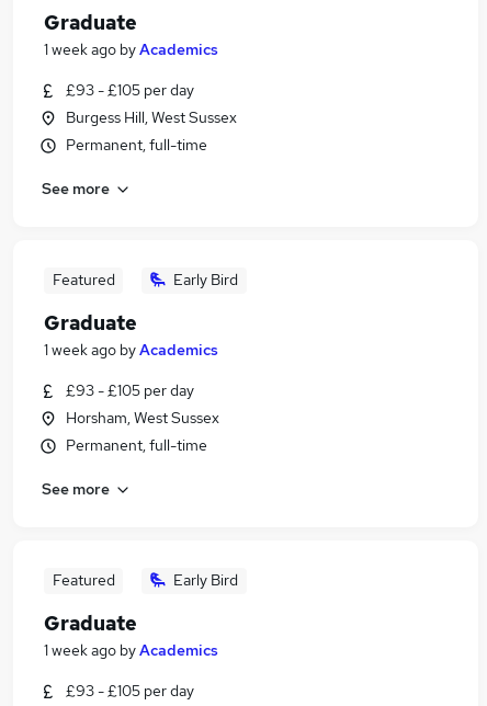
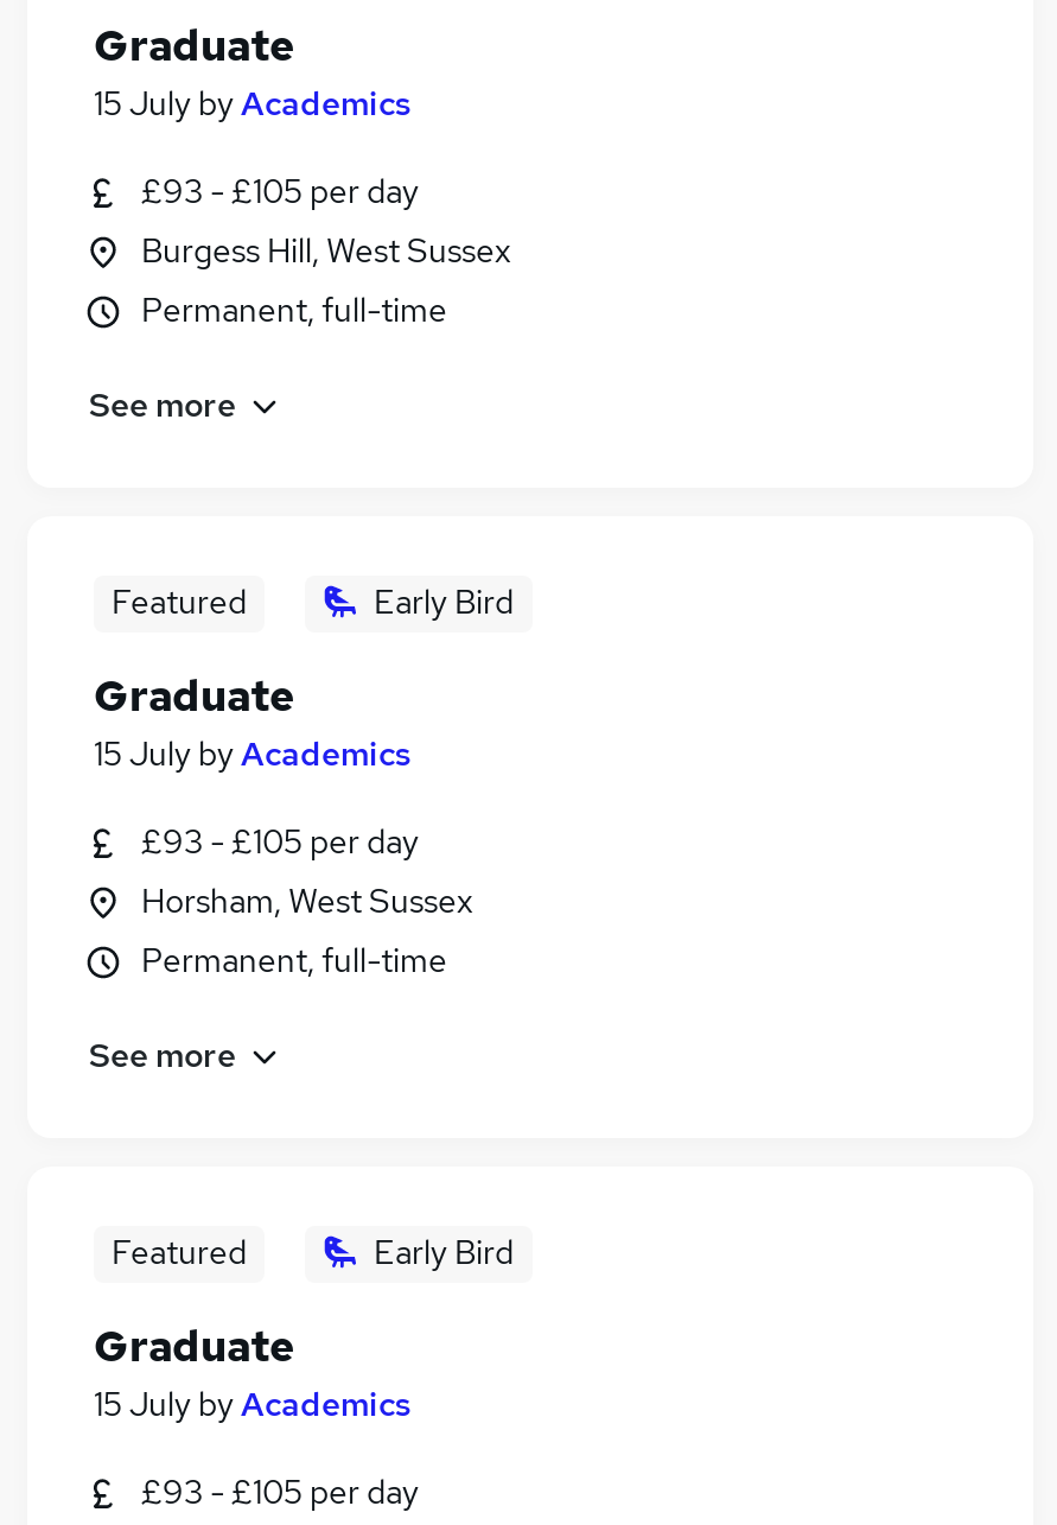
- 1 week ago by Academics
+ 15 July by Academics

- 1 week ago by Academics
+ 15 July by Academics

- 1 week ago by Academics
+ 15 July by Academics
